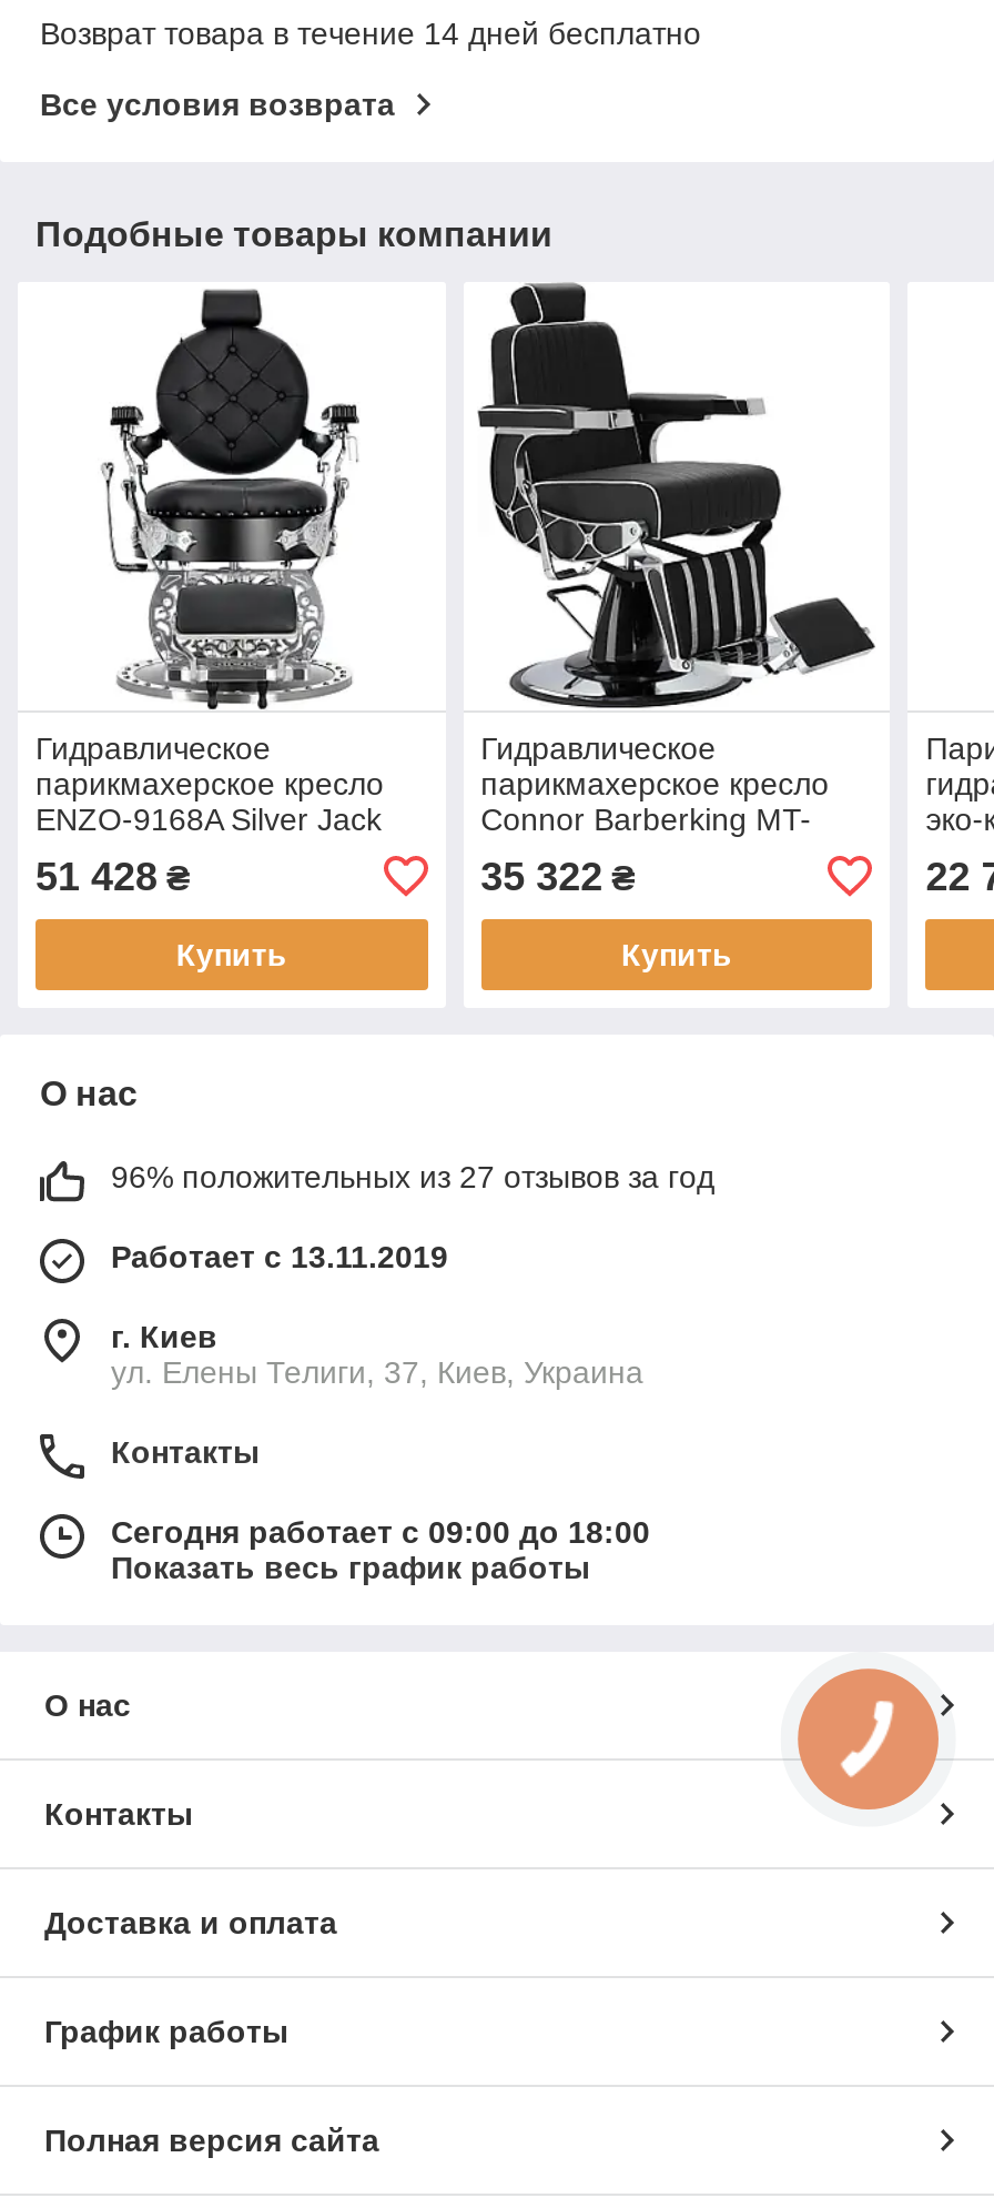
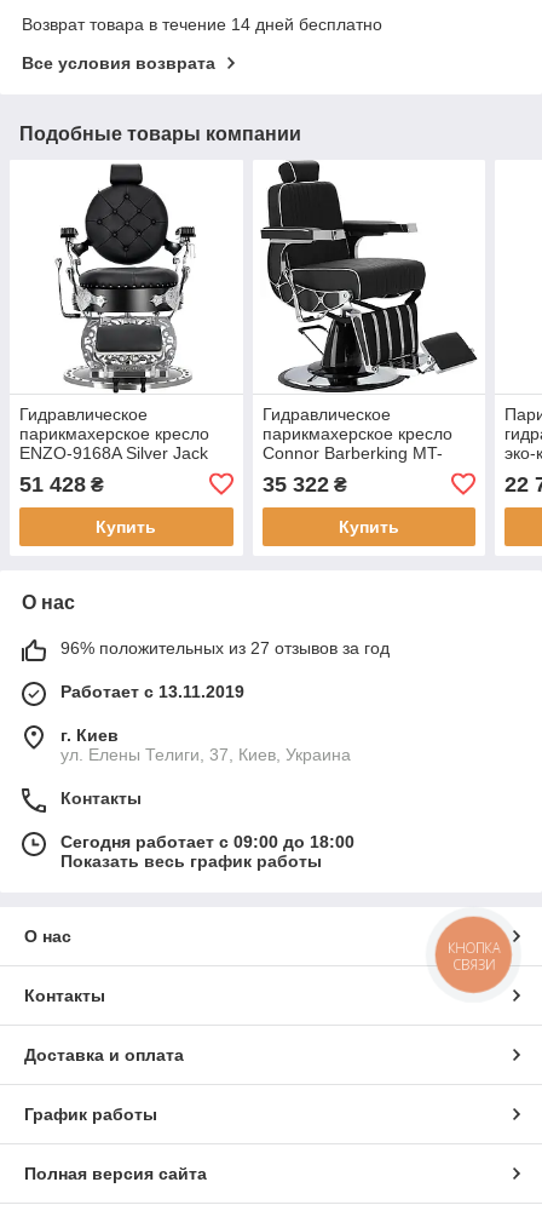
+ КНОПКА
+ СВЯЗИ
